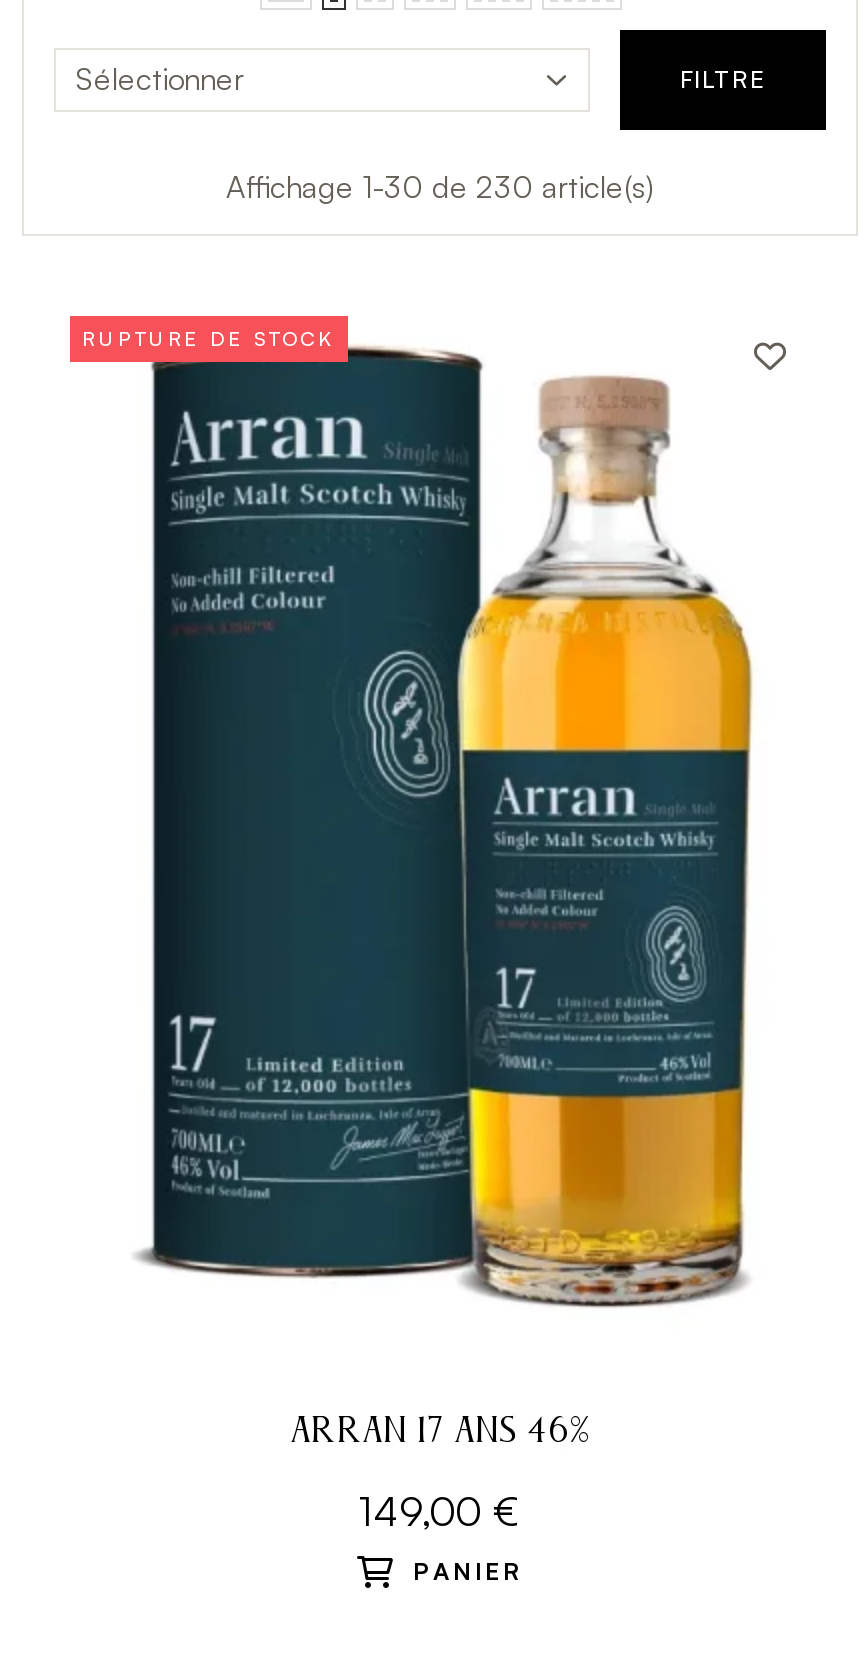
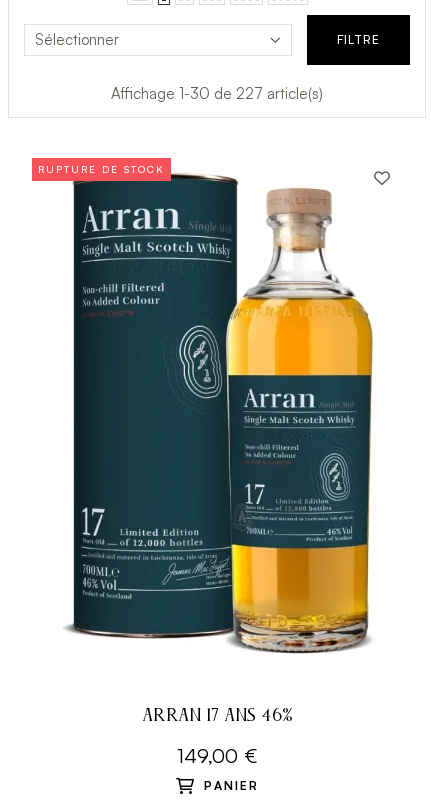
- Affichage 1-30 de 230 article(s)
+ Affichage 1-30 de 227 article(s)
